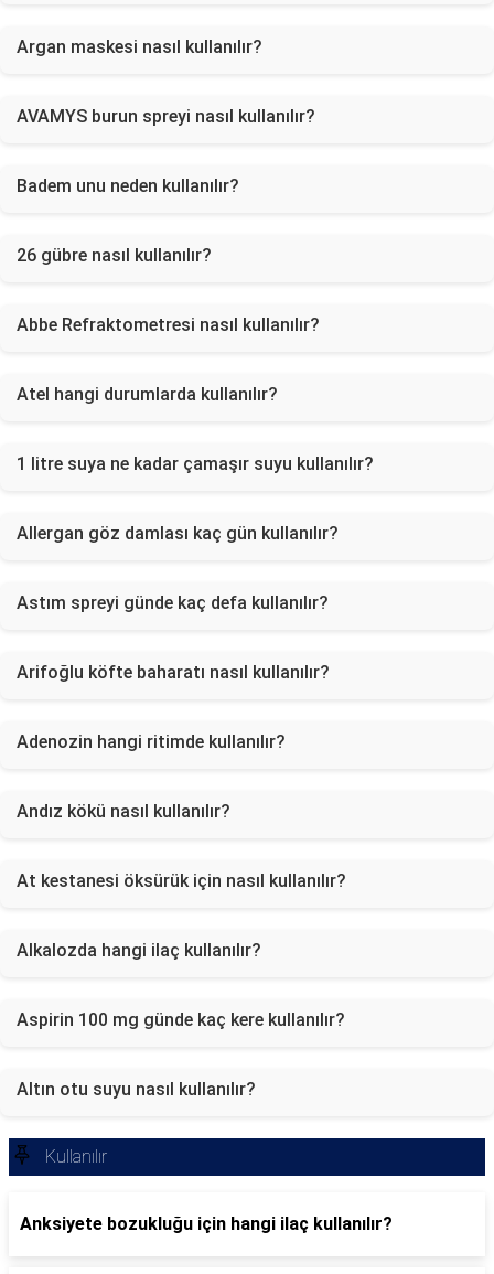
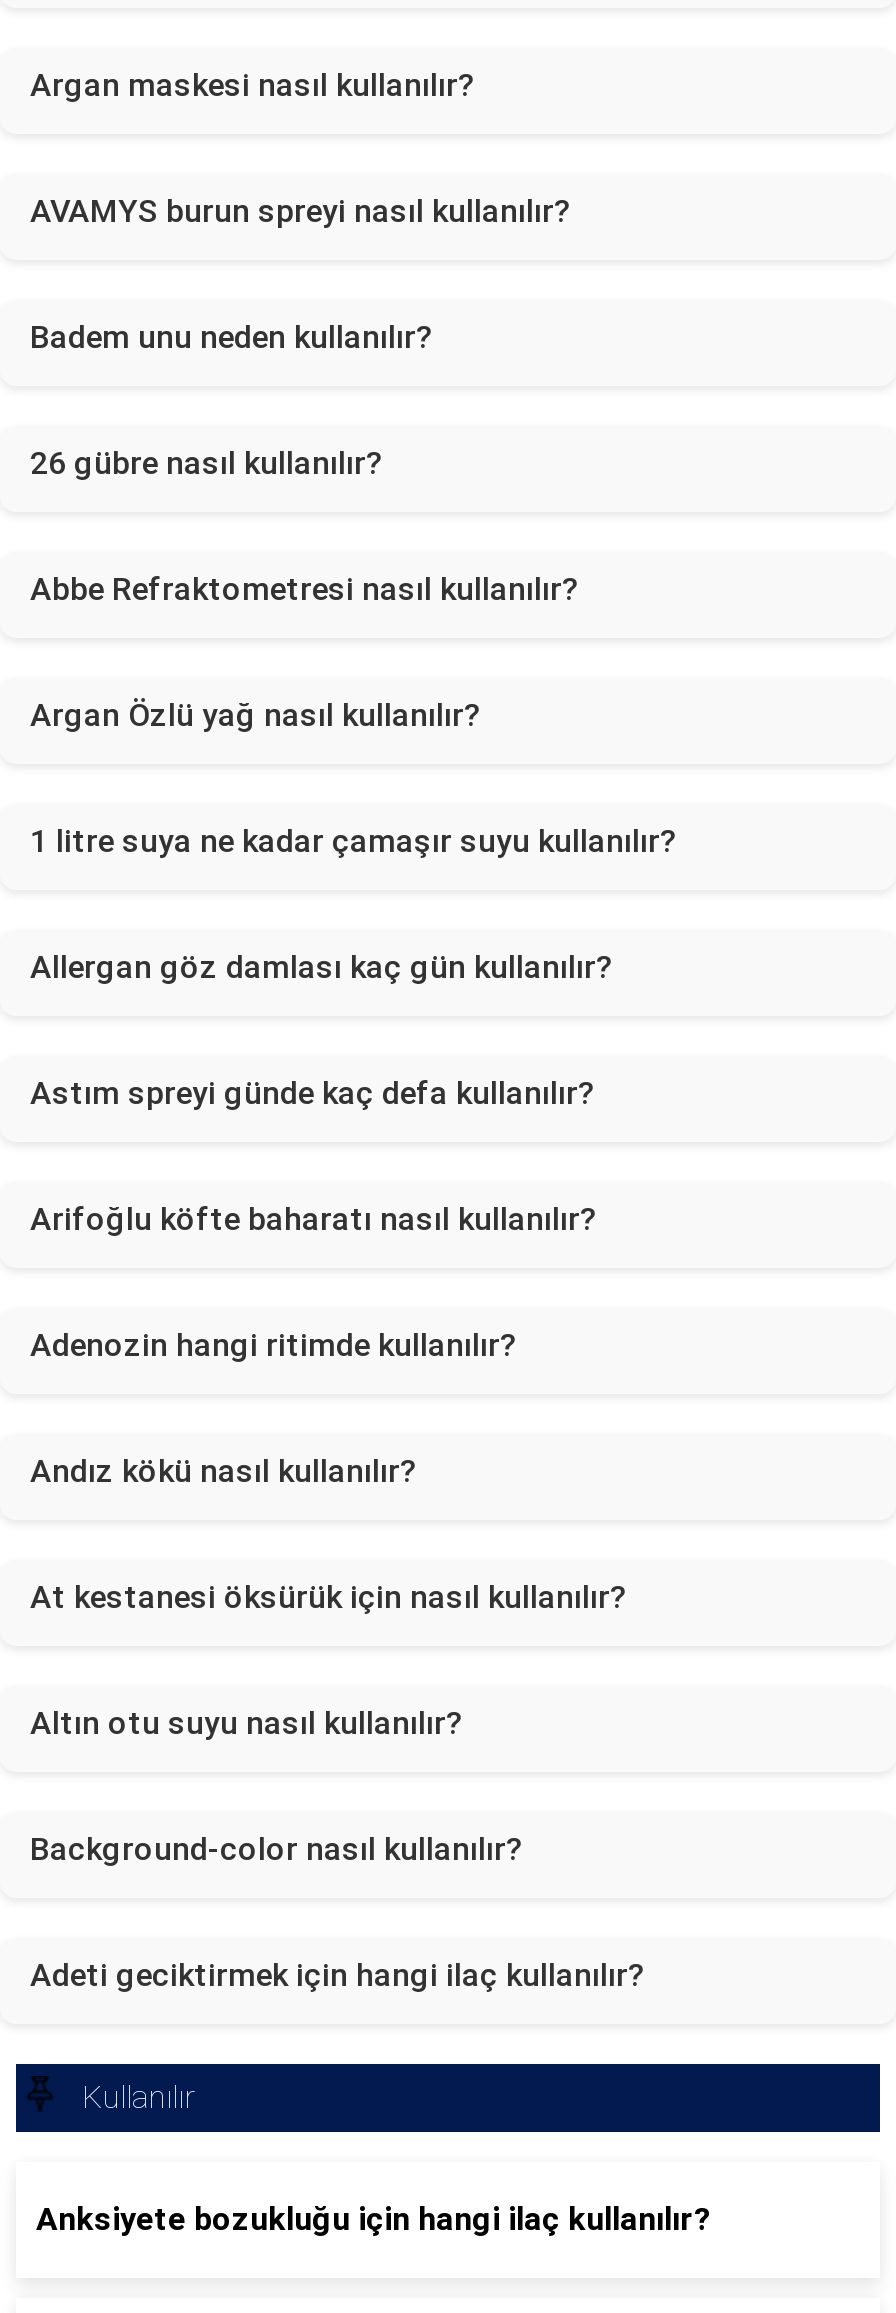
- Atel hangi durumlarda kullanılır?
+ Argan Özlü yağ nasıl kullanılır?

- Alkalozda hangi ilaç kullanılır?
- Aspirin 100 mg günde kaç kere kullanılır?

moved up: Altın otu suyu nasıl kullanılır?

+ Background-color nasıl kullanılır?
+ Adeti geciktirmek için hangi ilaç kullanılır?
